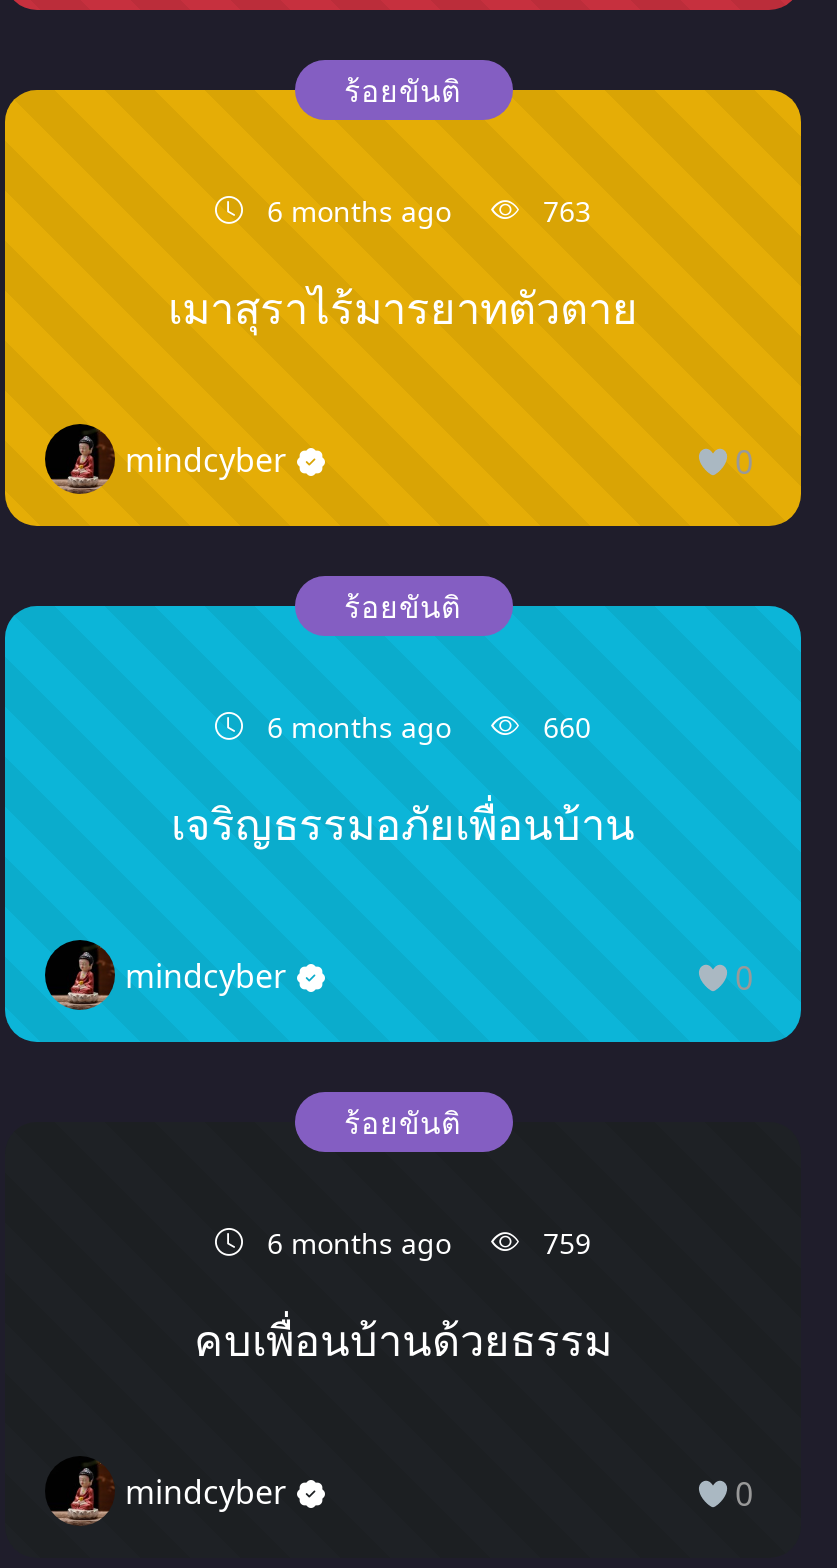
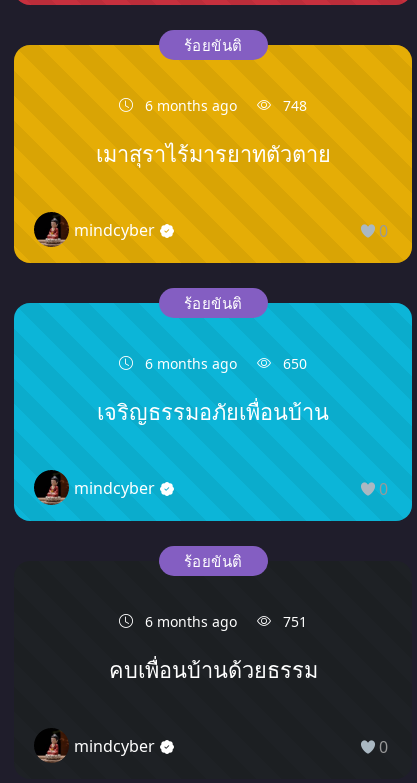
- 763
+ 748

- 660
+ 650

- 759
+ 751
